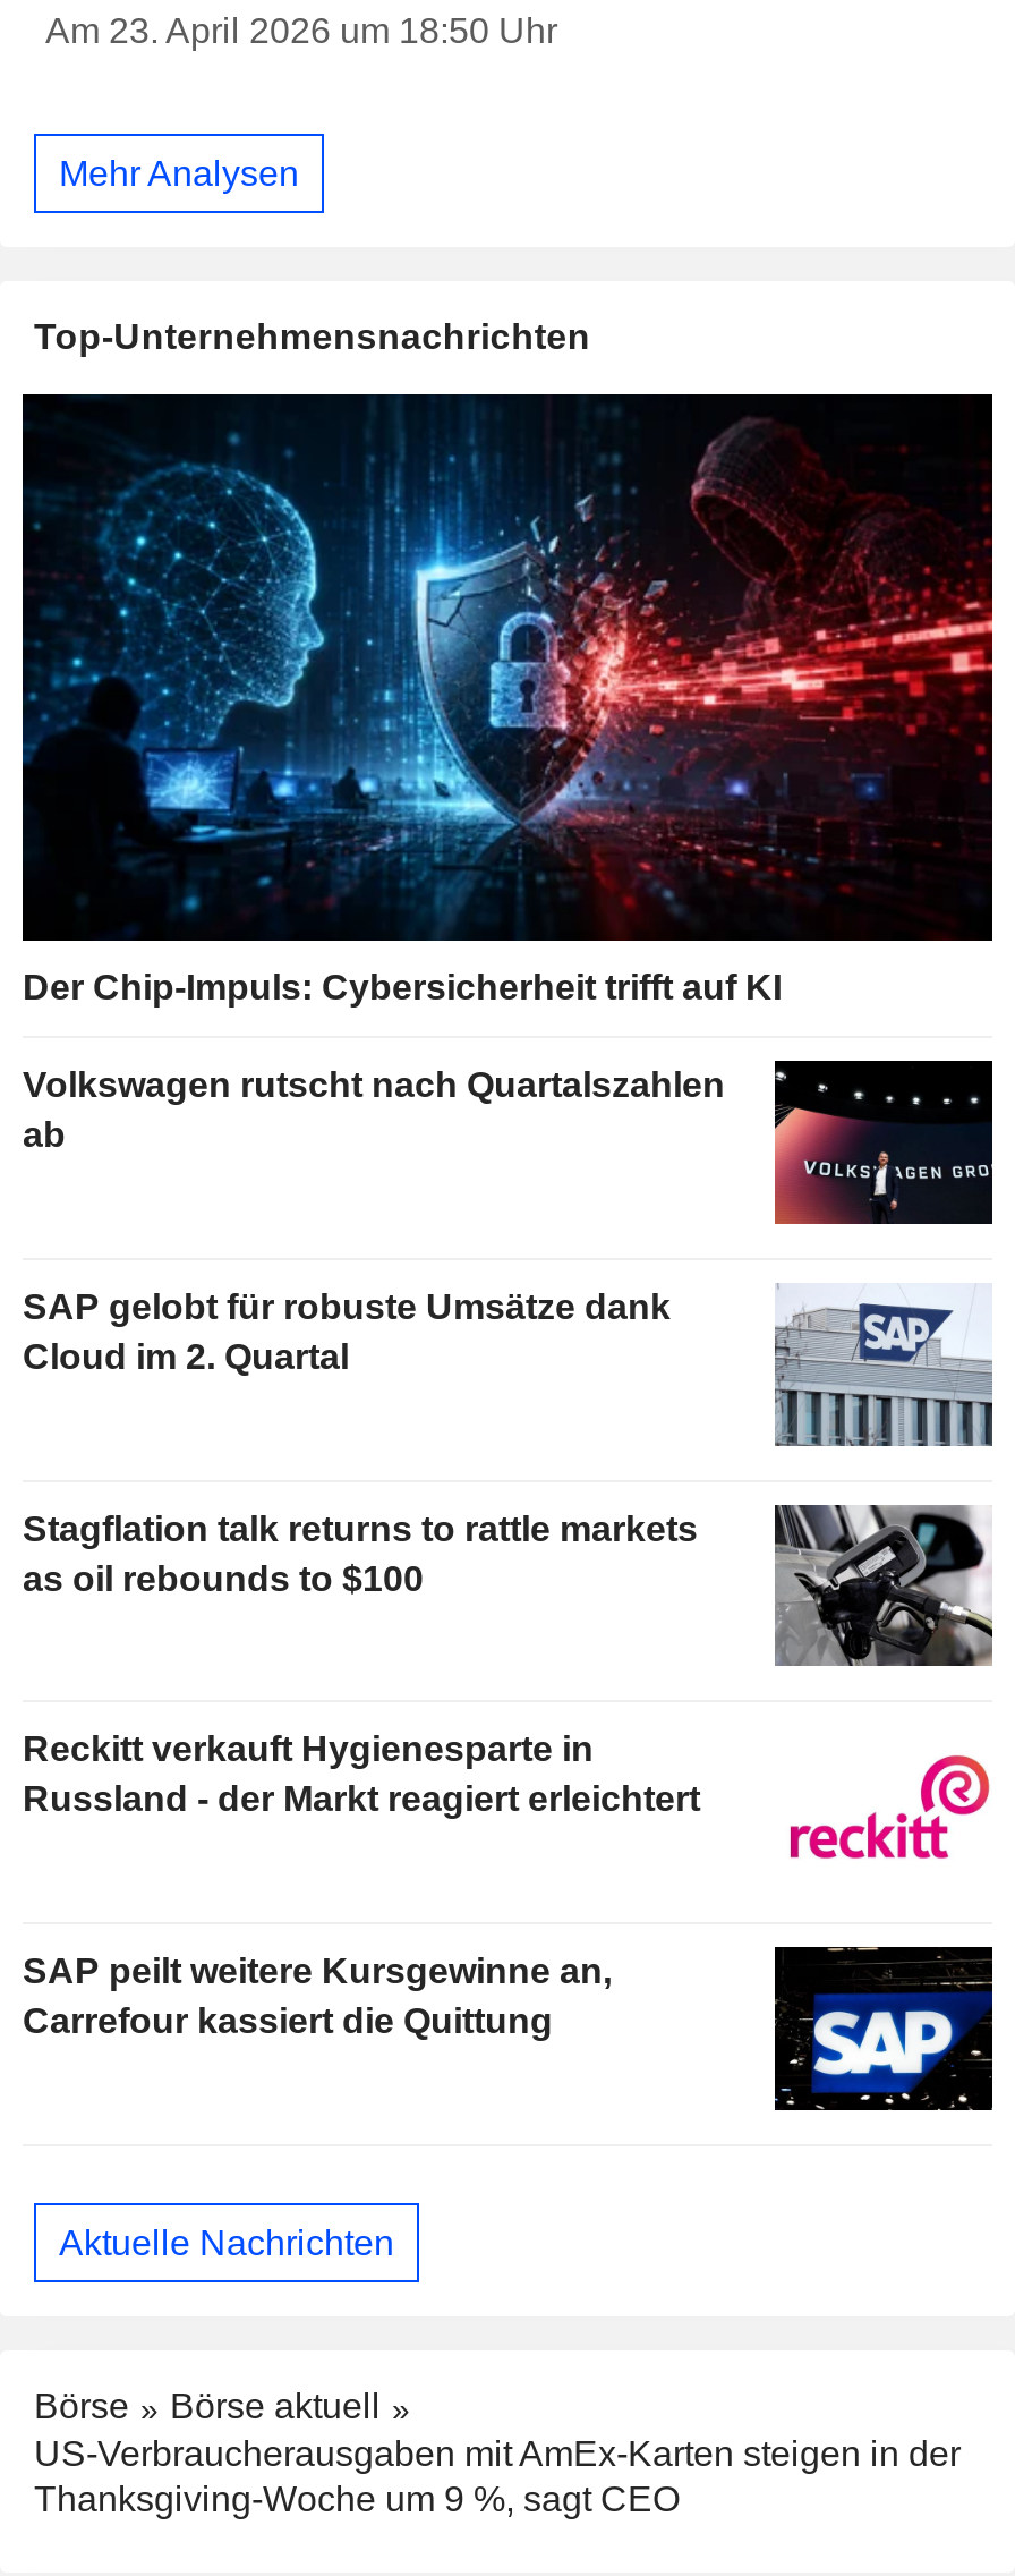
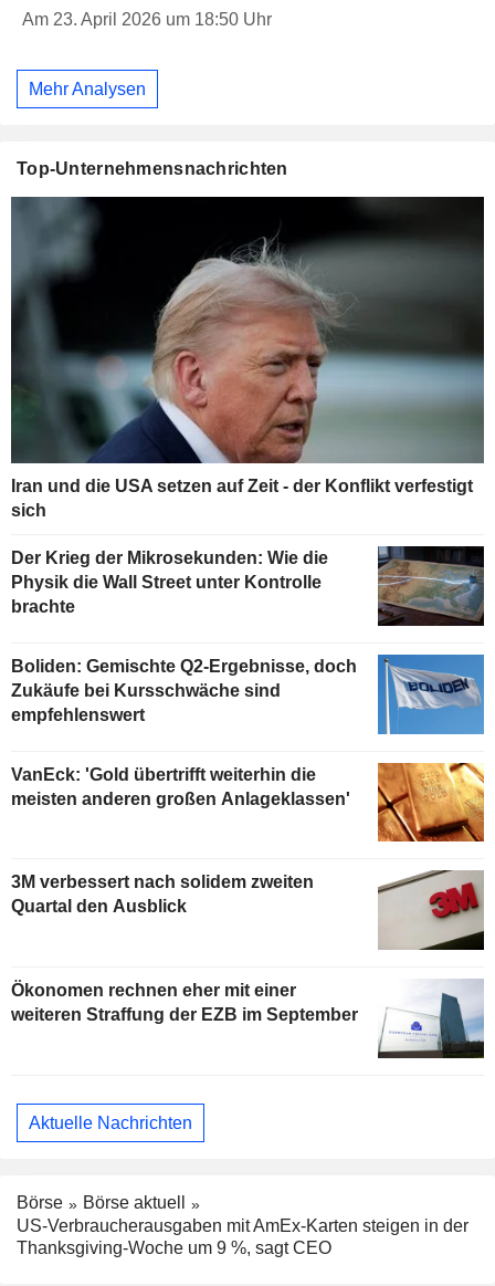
- [image]
- Der Chip-Impuls: Cybersicherheit trifft auf KI
+ [image]
+ Iran und die USA setzen auf Zeit - der Konflikt verfestigt
+ sich

- Volkswagen rutscht nach Quartalszahlen
- ab
+ Der Krieg der Mikrosekunden: Wie die
+ Physik die Wall Street unter Kontrolle
+ brachte

- [image]
+ [image]

- SAP gelobt für robuste Umsätze dank
- Cloud im 2. Quartal
+ Boliden: Gemischte Q2-Ergebnisse, doch
+ Zukäufe bei Kursschwäche sind
+ empfehlenswert

- [image]
+ [image]

- [image]
- Stagflation talk returns to rattle markets
- as oil rebounds to $100
+ [image]
+ VanEck: 'Gold übertrifft weiterhin die
+ meisten anderen großen Anlageklassen'

- Reckitt verkauft Hygienesparte in
- Russland - der Markt reagiert erleichtert
+ 3M verbessert nach solidem zweiten
+ Quartal den Ausblick

- [image]
+ [image]

- SAP peilt weitere Kursgewinne an,
- Carrefour kassiert die Quittung
+ Ökonomen rechnen eher mit einer
+ weiteren Straffung der EZB im September

- [image]
+ [image]
